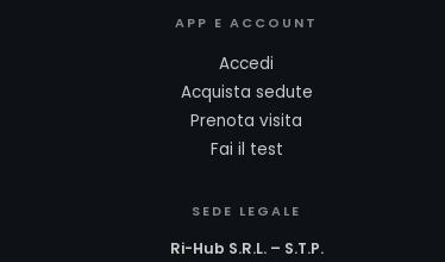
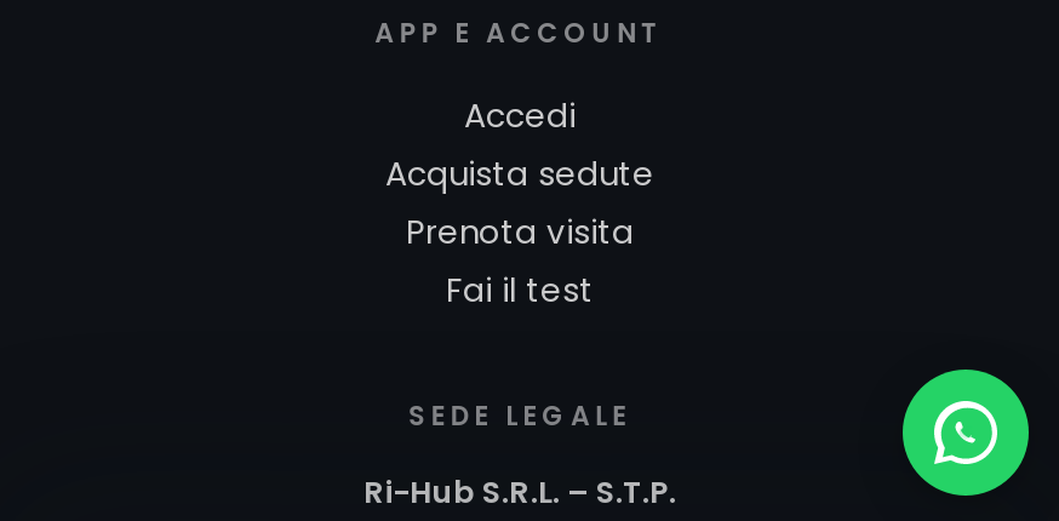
+ [image]
